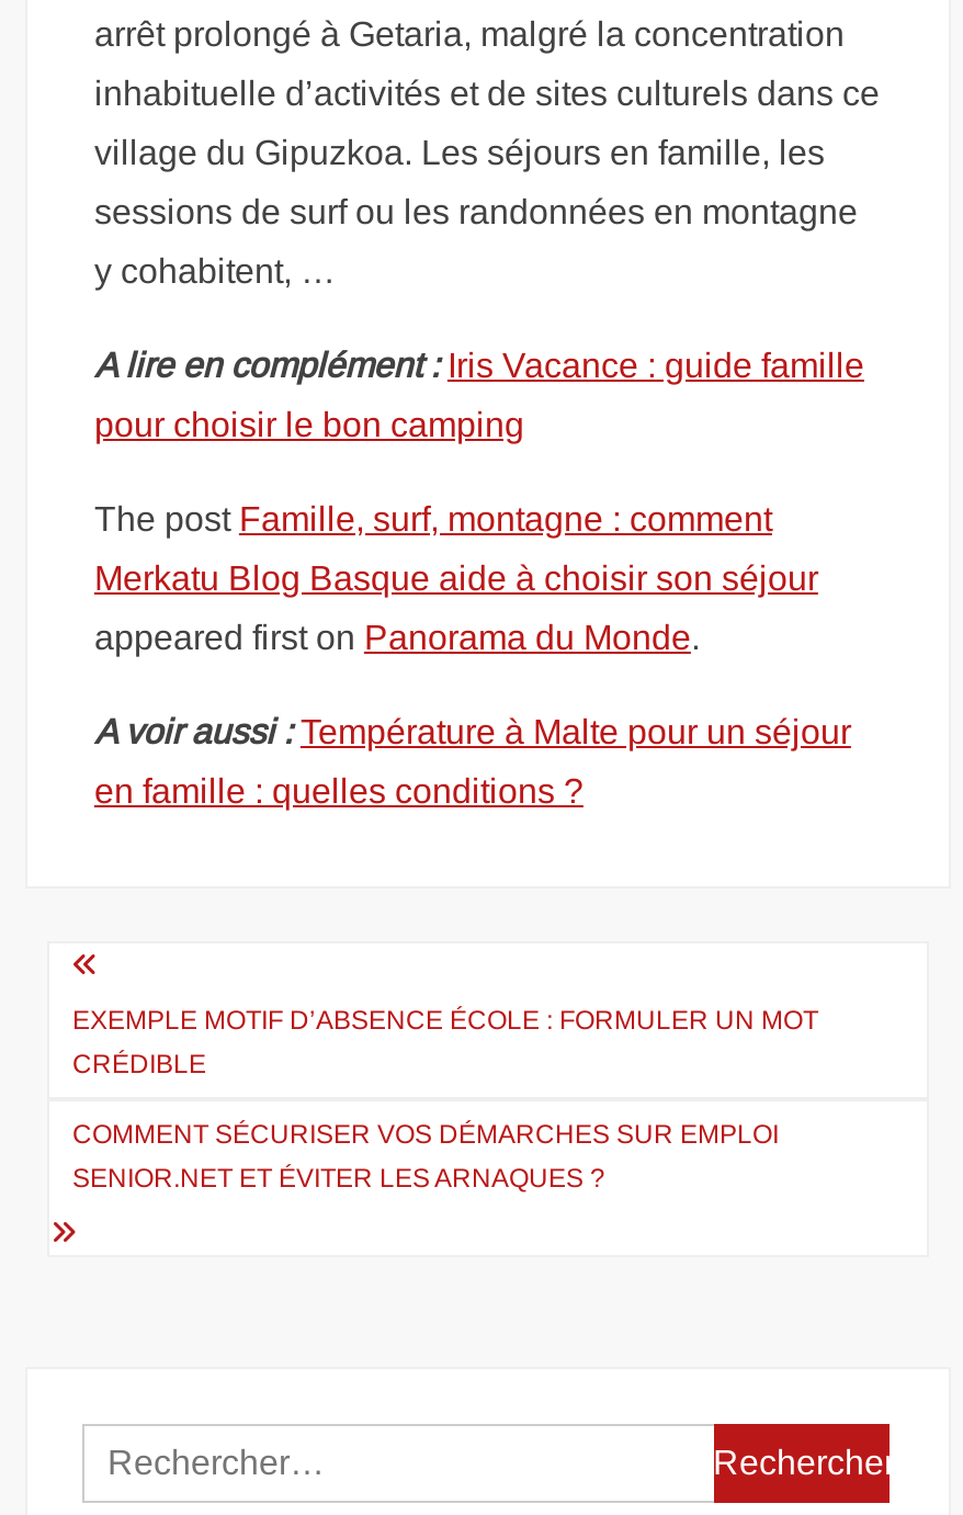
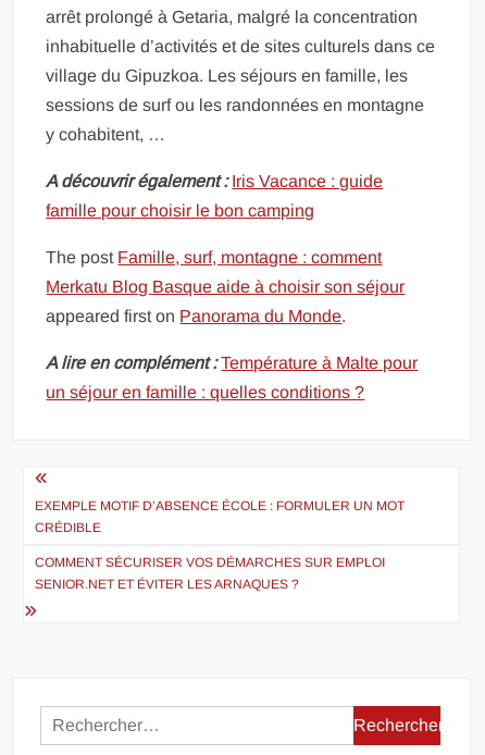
- A lire en complément : Iris Vacance : guide famille
+ A découvrir également : Iris Vacance : guide

- pour choisir le bon camping
+ famille pour choisir le bon camping

- A voir aussi : Température à Malte pour un séjour
+ A lire en complément : Température à Malte pour

- en famille : quelles conditions ?
+ un séjour en famille : quelles conditions ?
